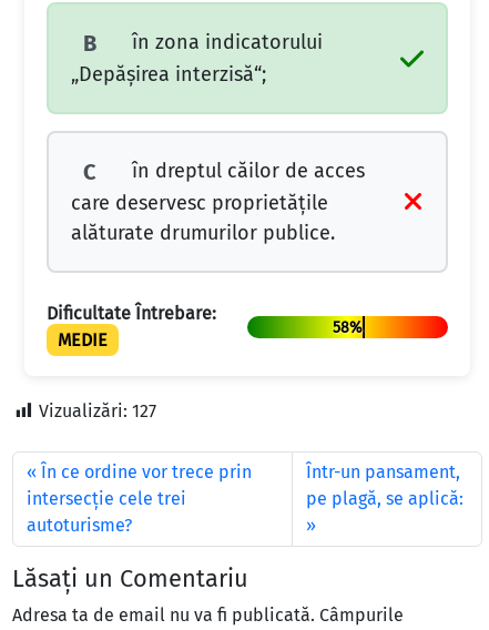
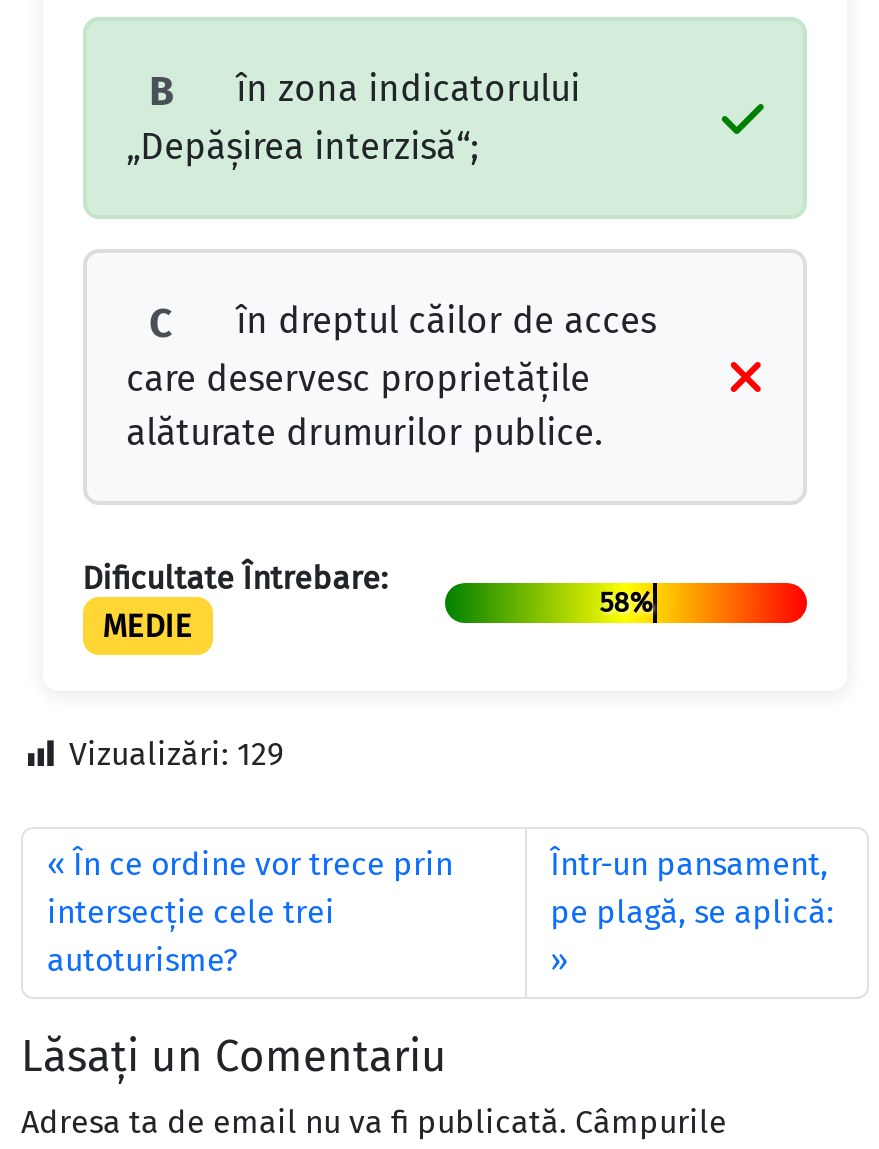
- Vizualizări: 127
+ Vizualizări: 129
